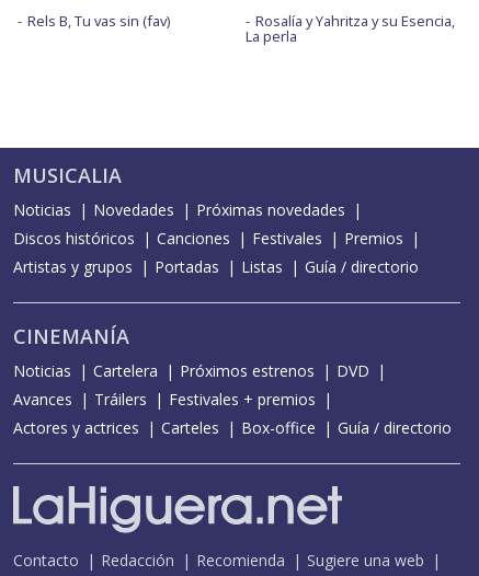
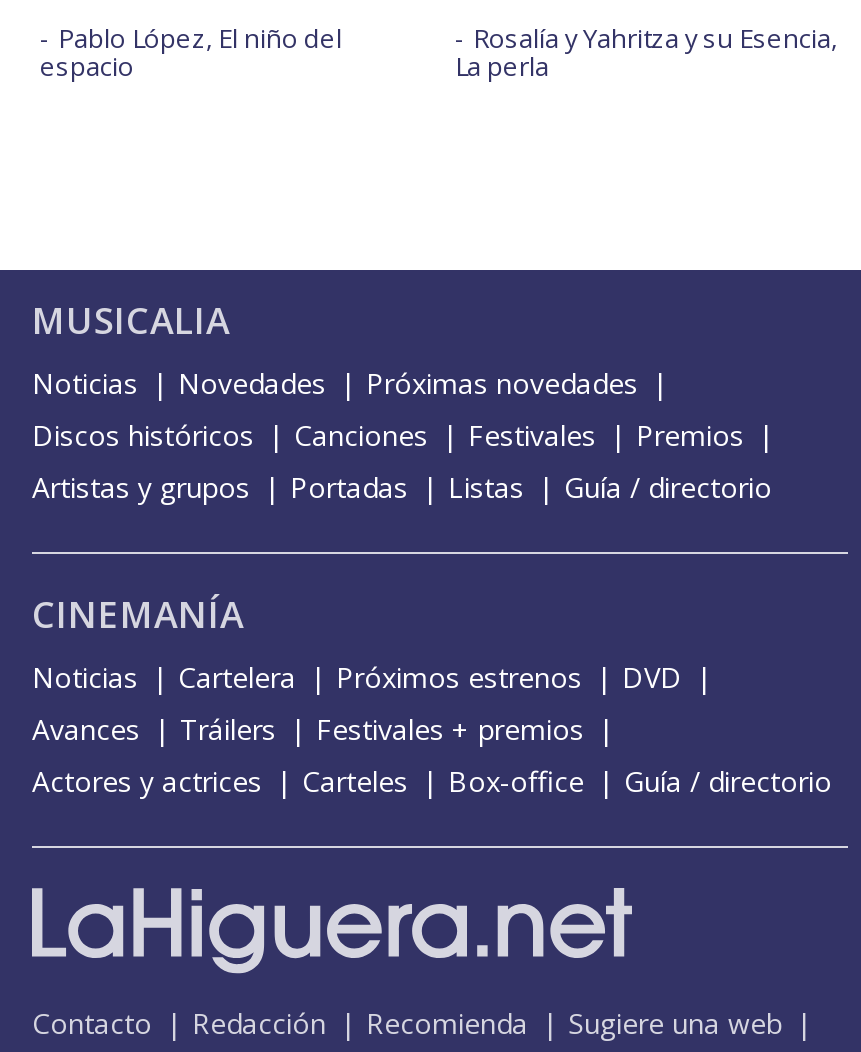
- Rels B, Tu vas sin (fav)
+ Pablo López, El niño del
+ espacio
